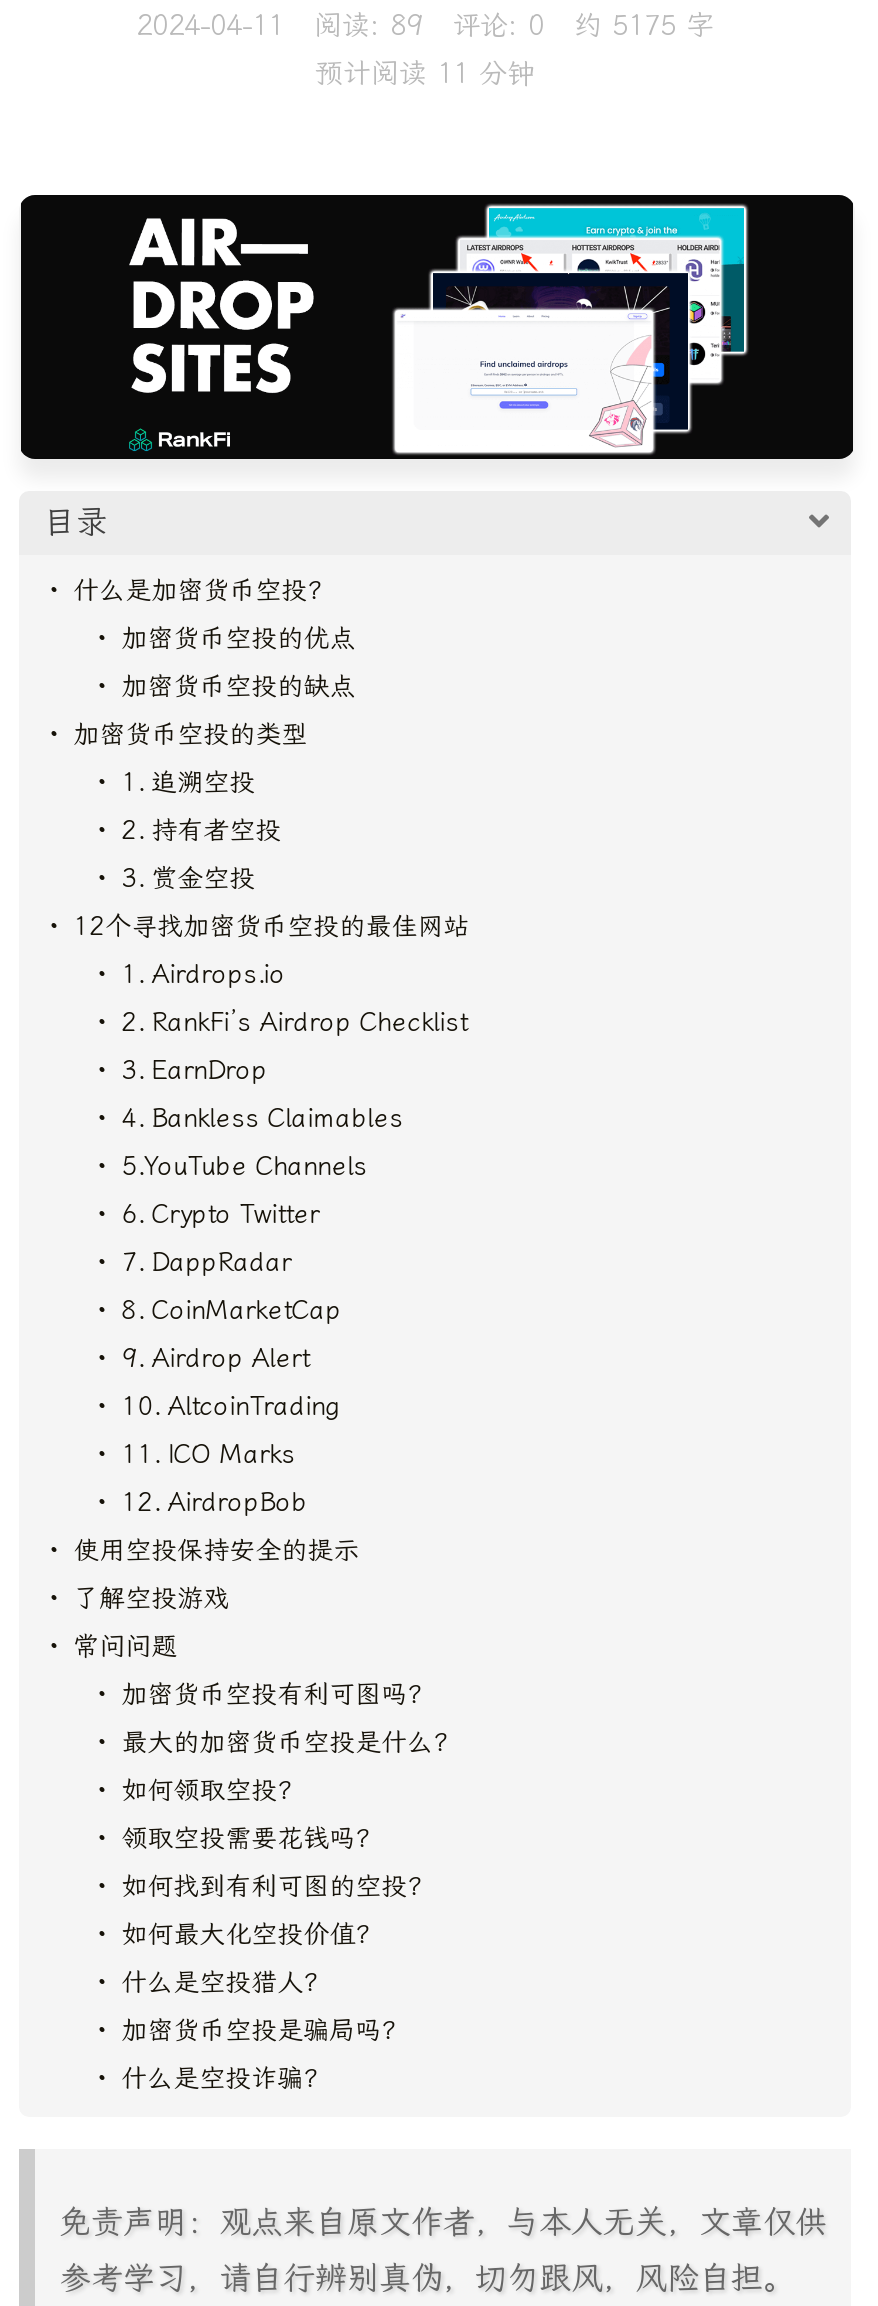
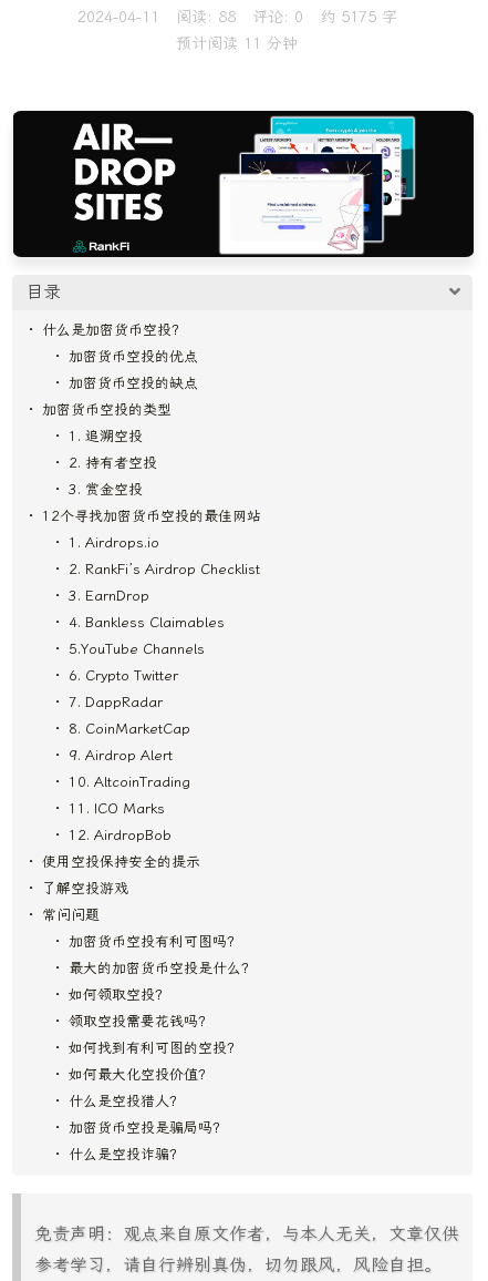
- 2024-04-11 阅读: 89 评论: 0 约 5175 字
+ 2024-04-11 阅读: 88 评论: 0 约 5175 字
